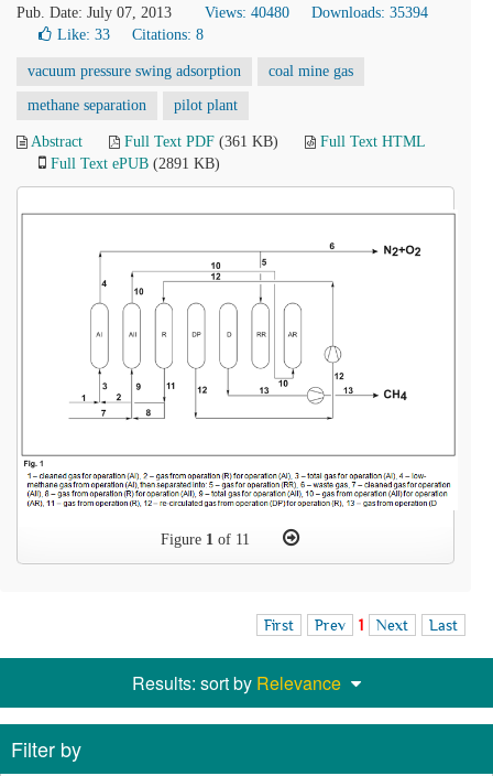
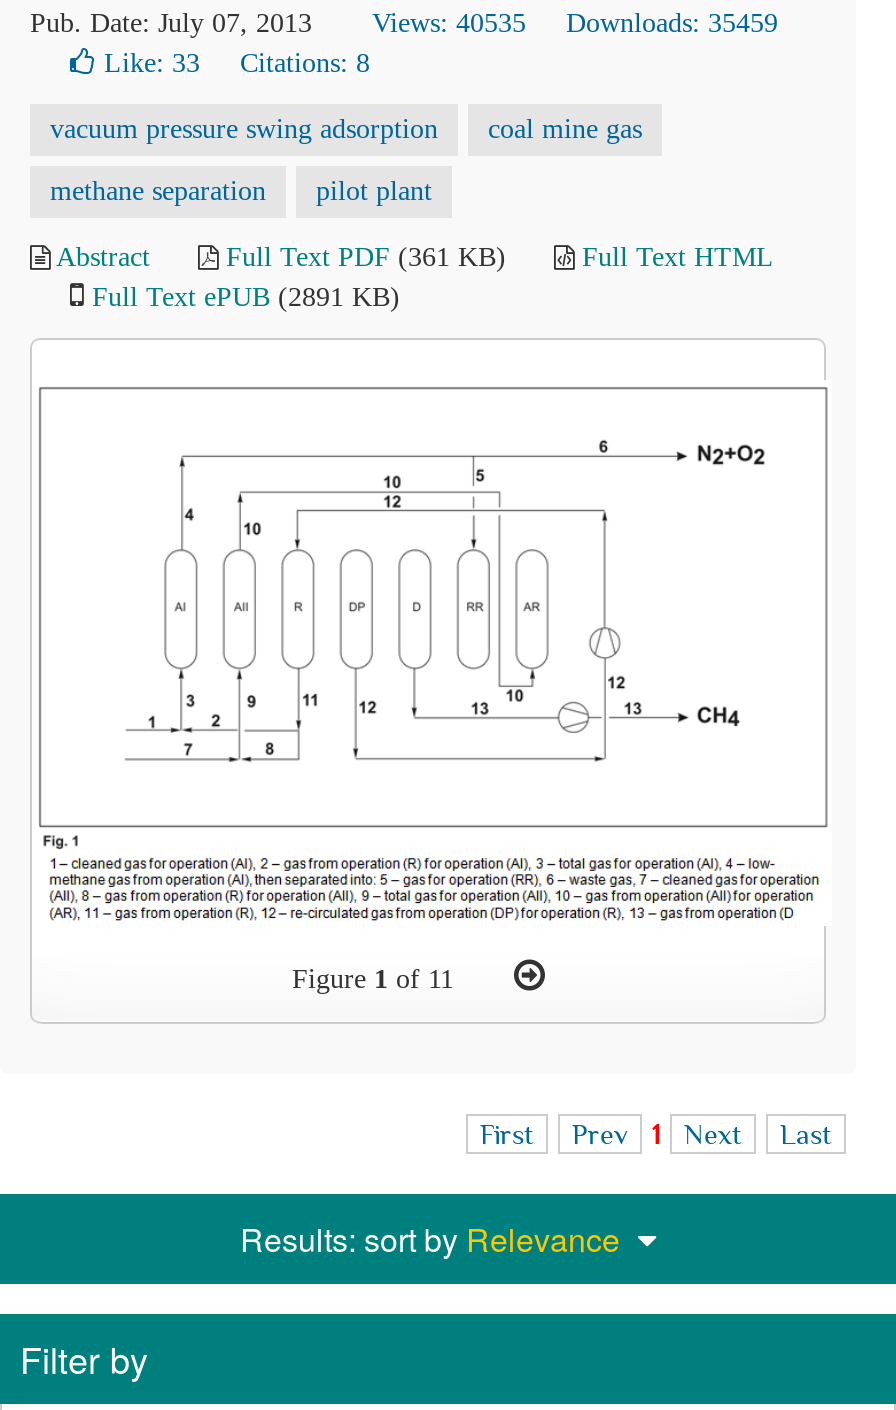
- Views: 40480
+ Views: 40535

- Downloads: 35394
+ Downloads: 35459
